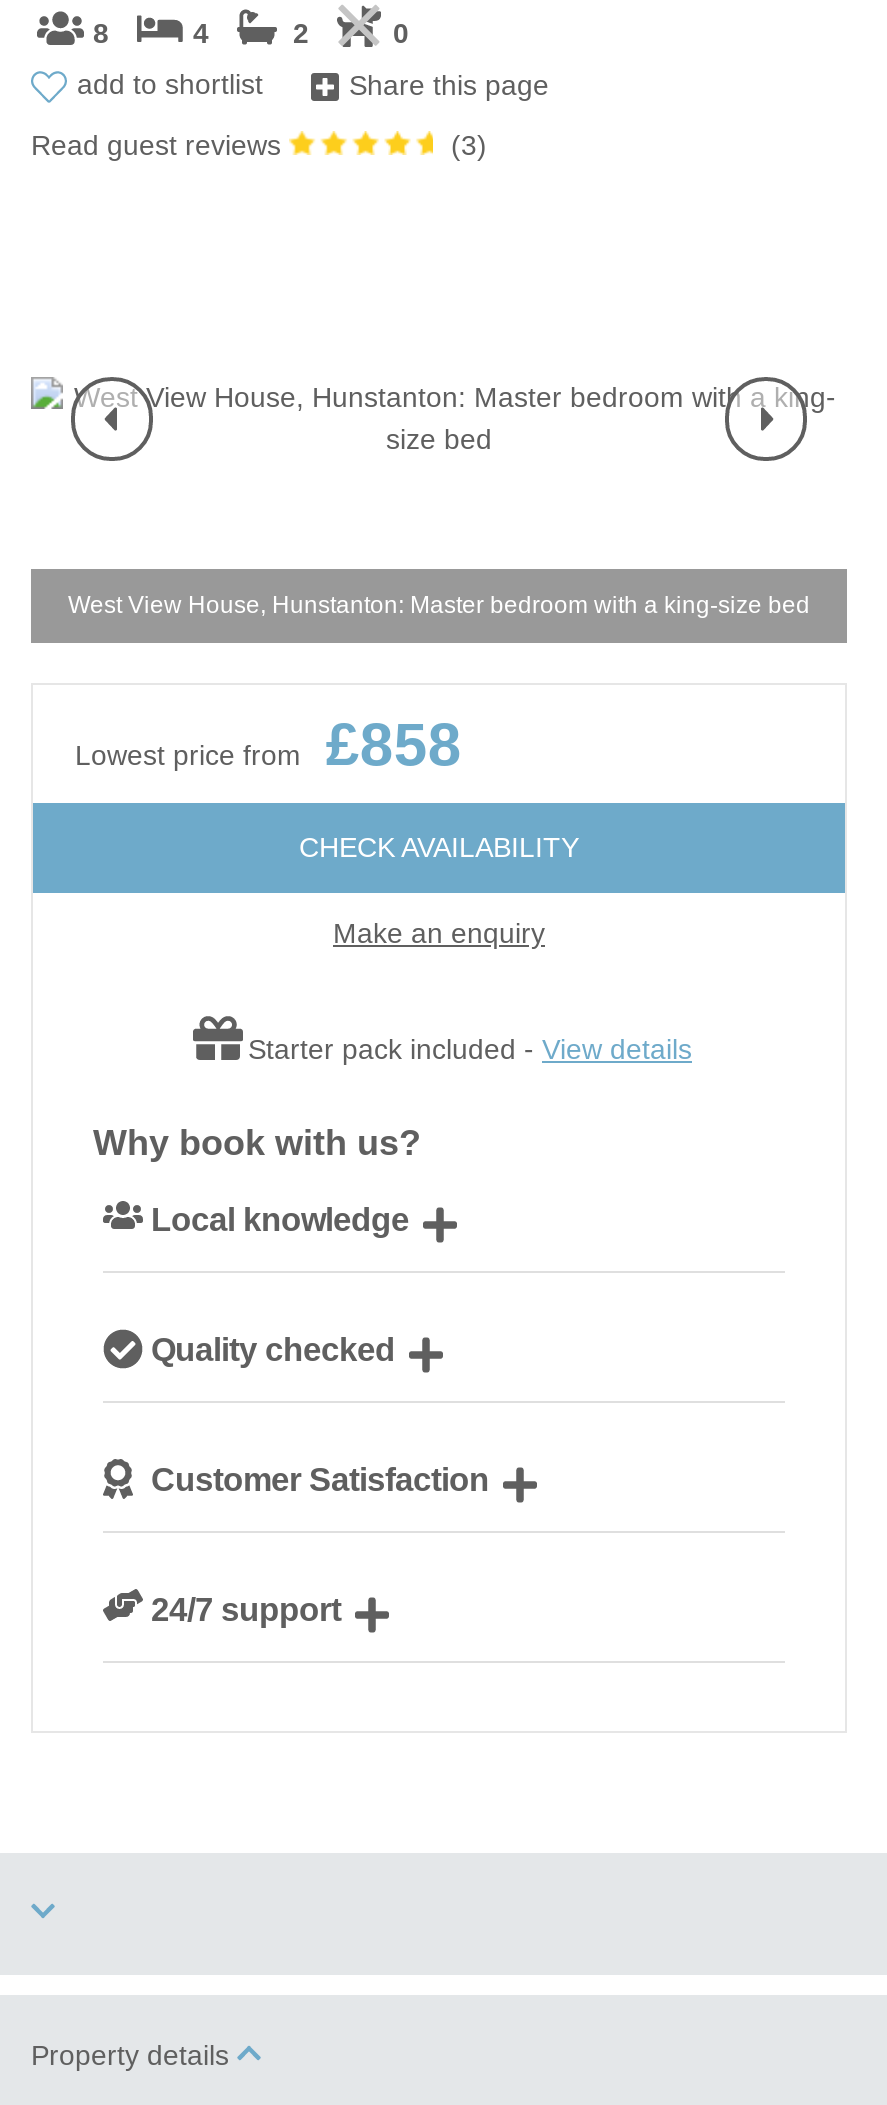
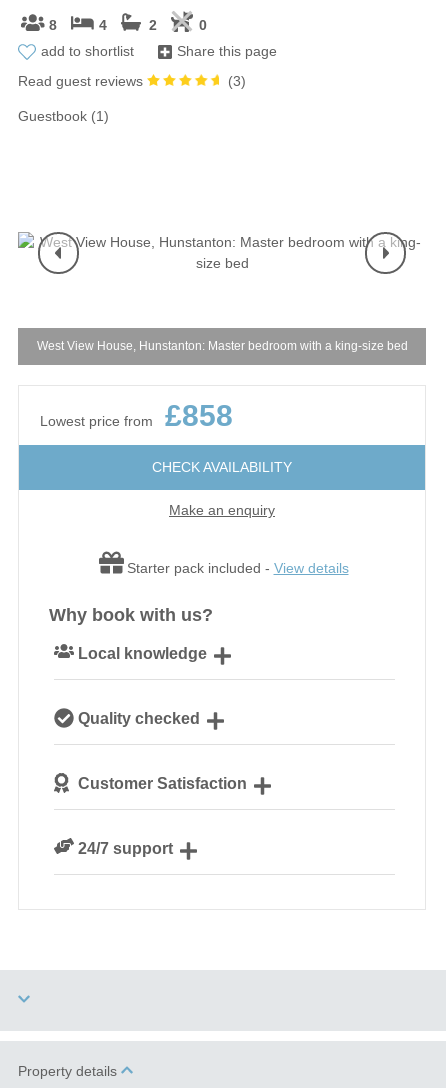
+ Guestbook (1)
